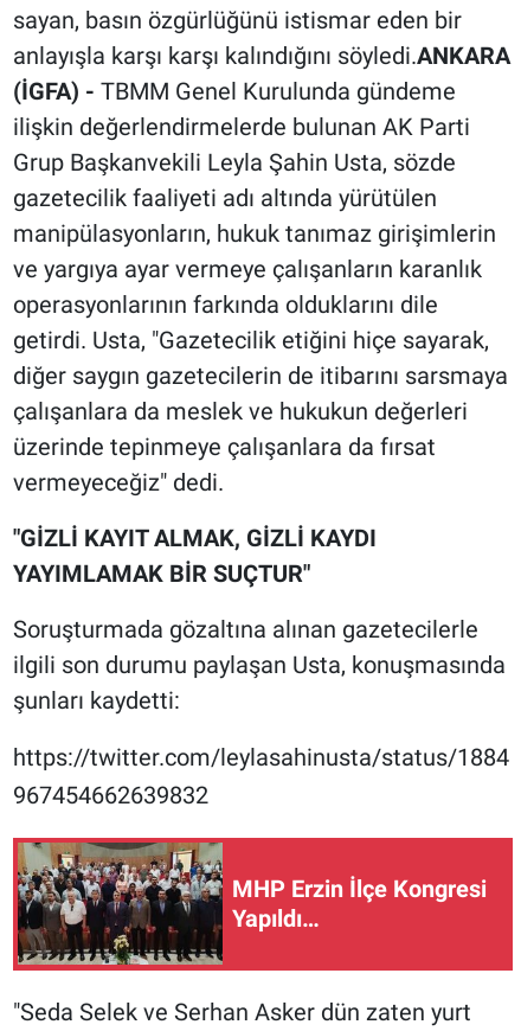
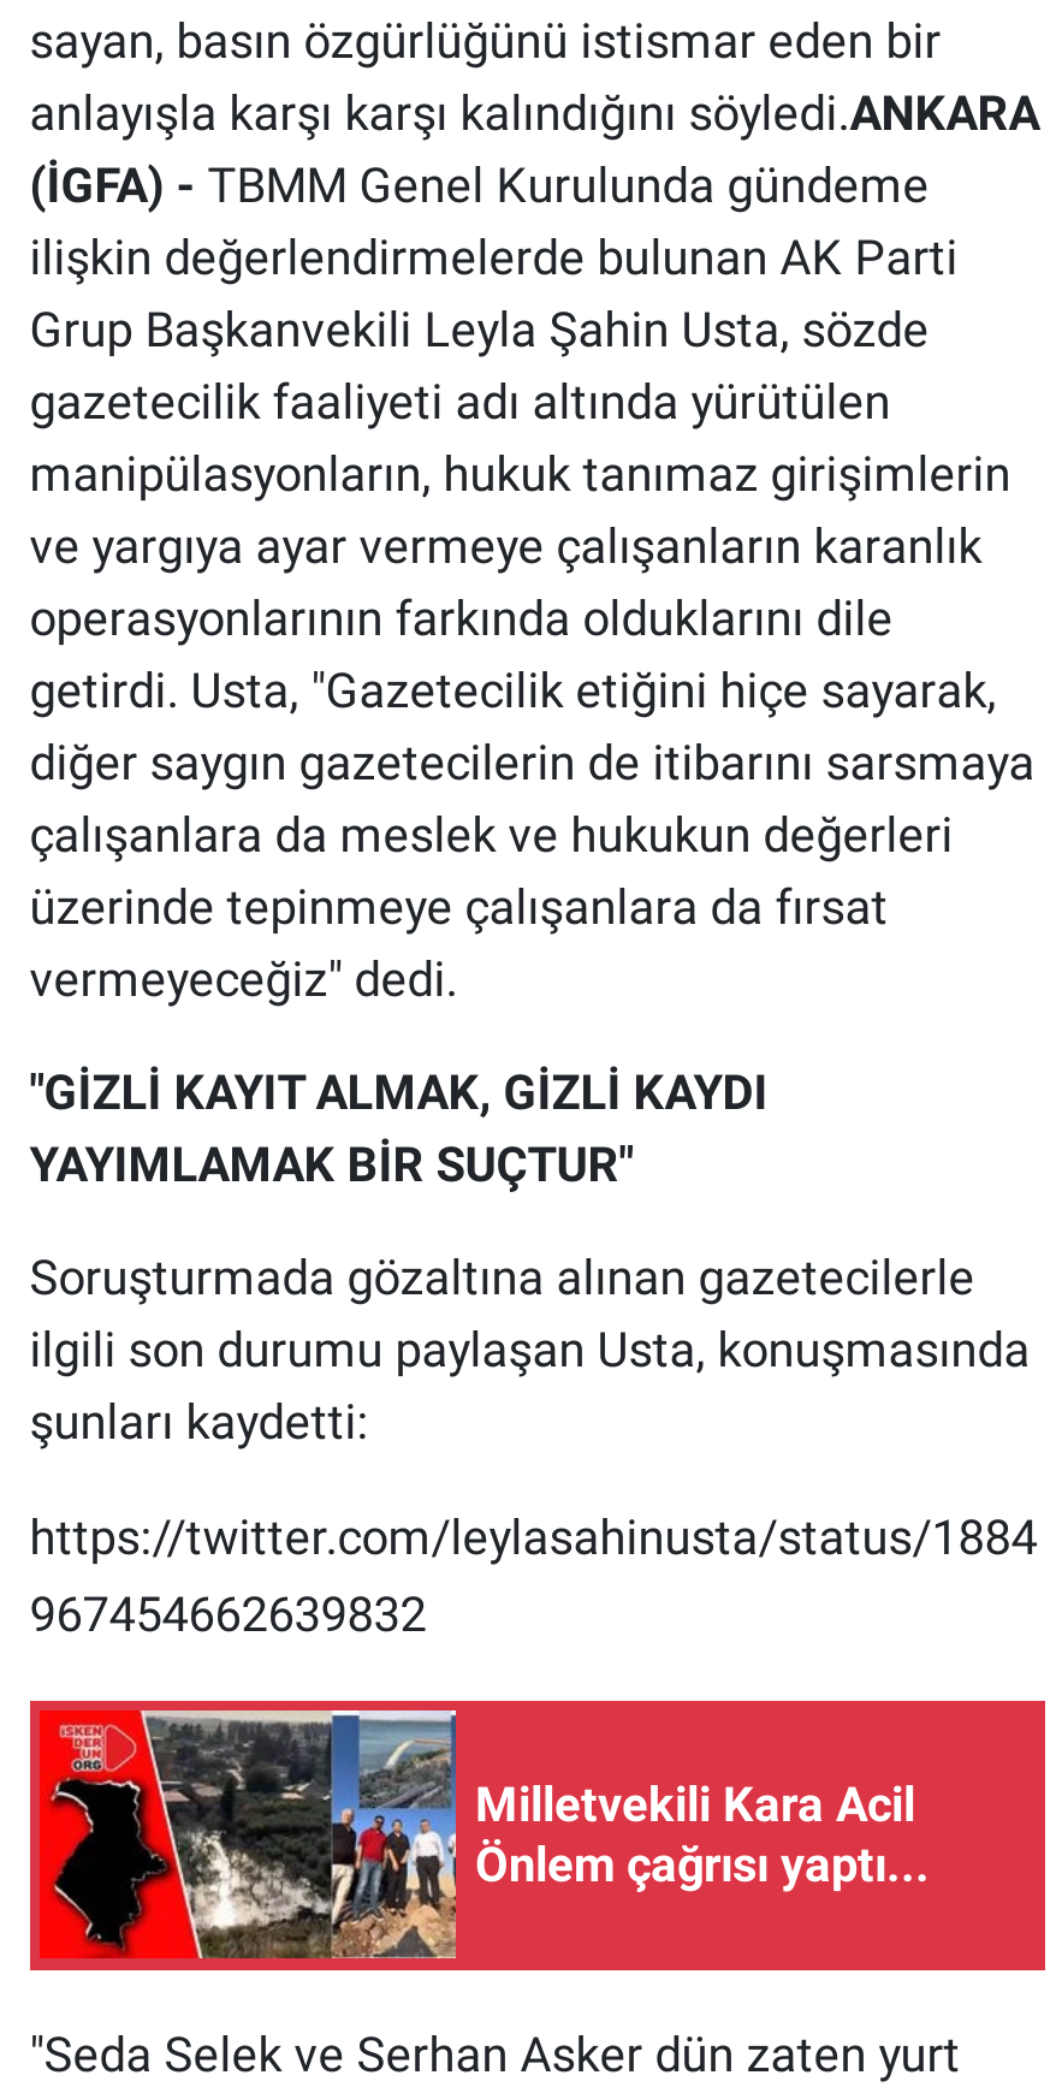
- [image]
- MHP Erzin İlçe Kongresi
- Yapıldı…
+ [image]
+ Milletvekili Kara Acil
+ Önlem çağrısı yaptı...
